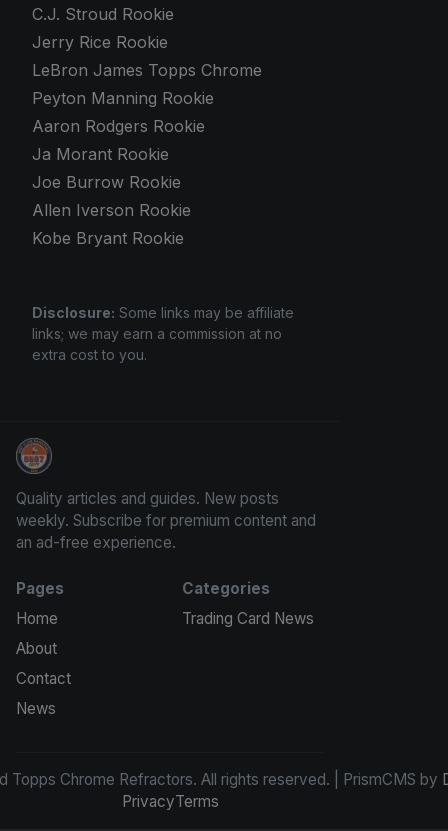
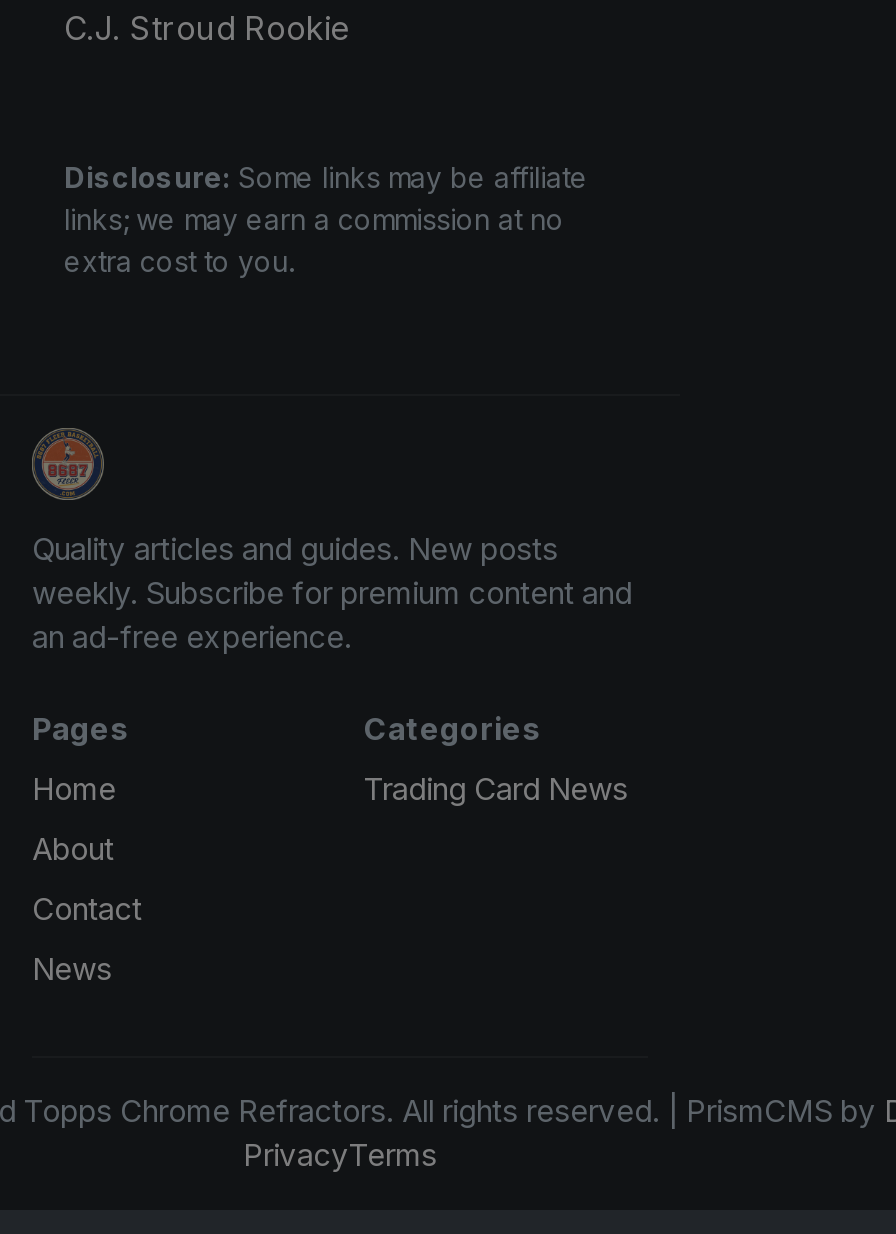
- Jerry Rice Rookie
- LeBron James Topps Chrome
- Peyton Manning Rookie
- Aaron Rodgers Rookie
- Ja Morant Rookie
- Joe Burrow Rookie
- Allen Iverson Rookie
- Kobe Bryant Rookie
